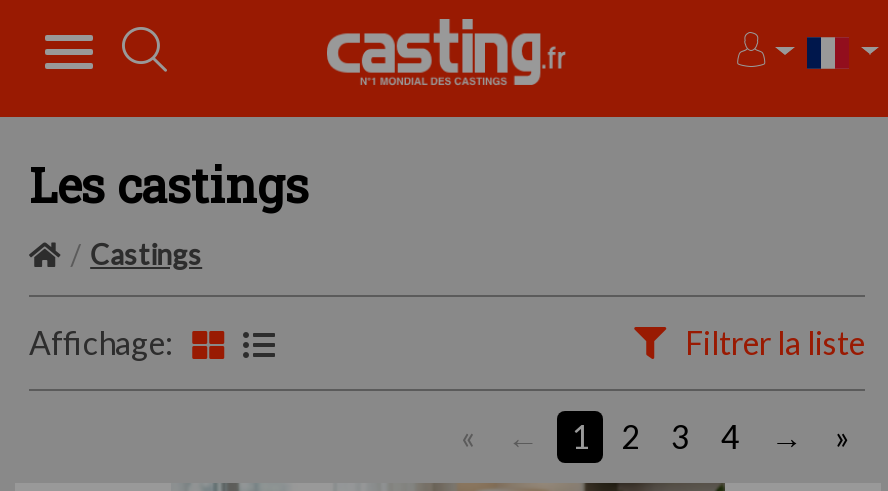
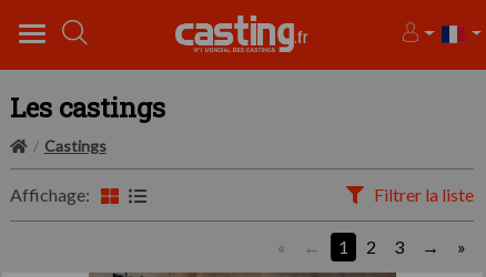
- 4
